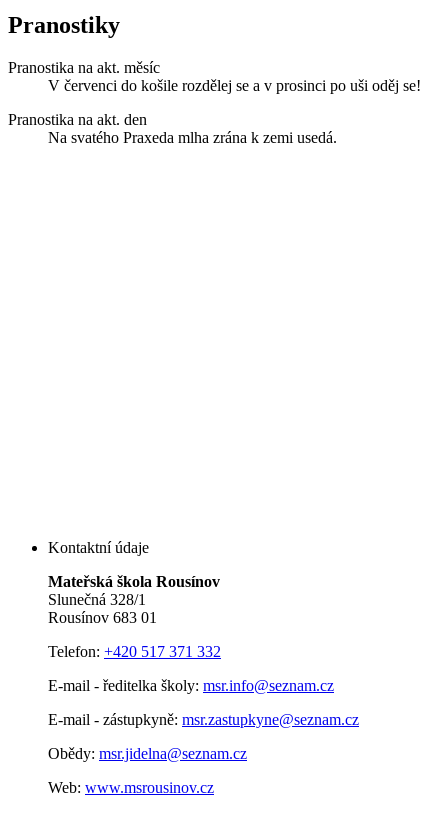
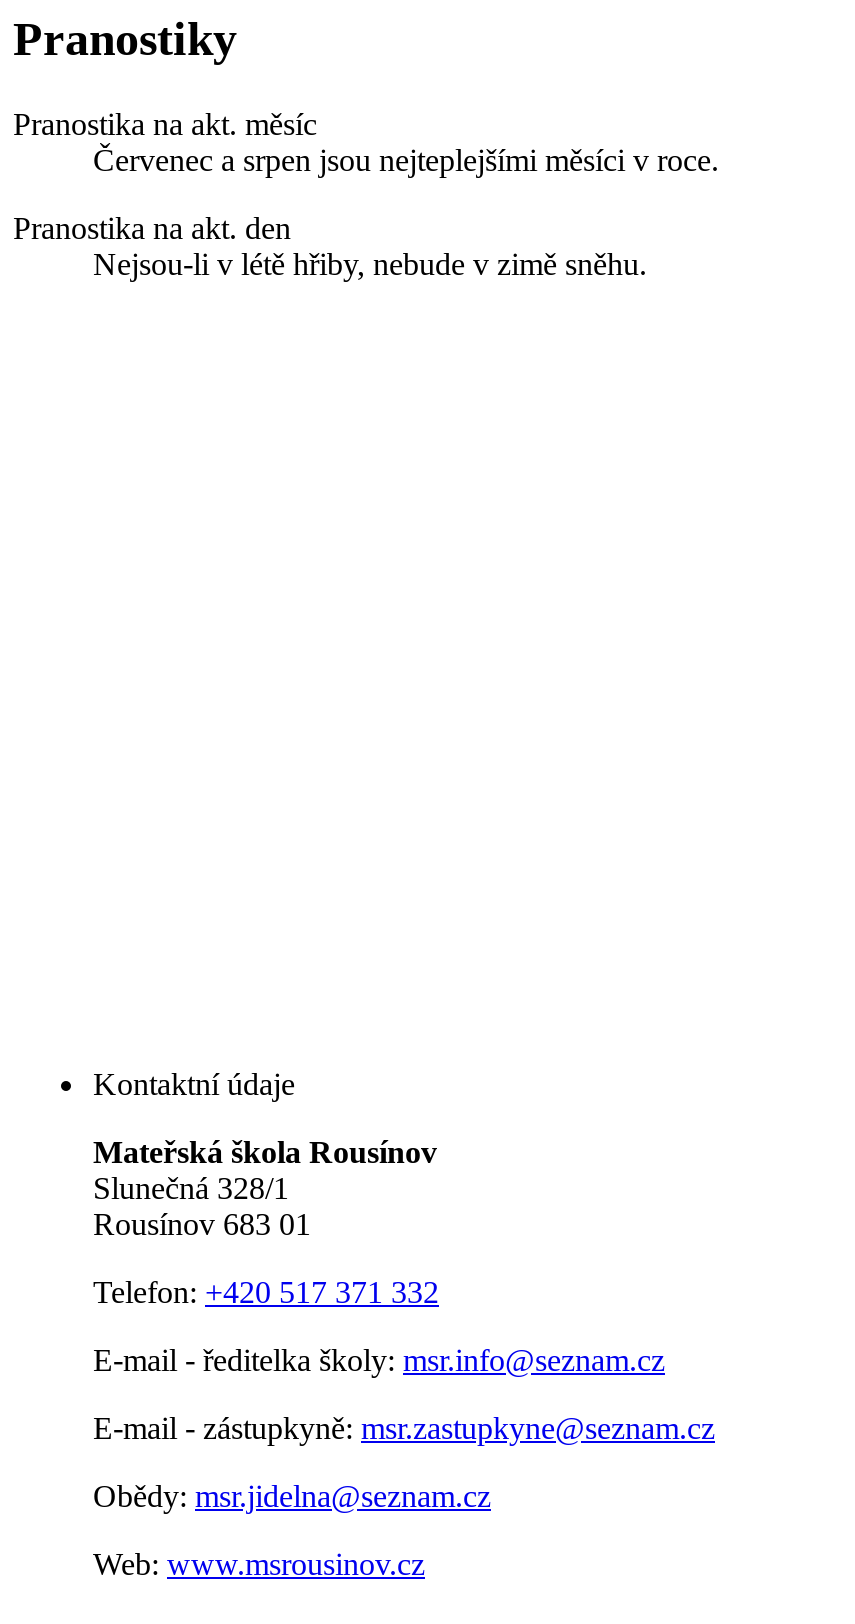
- V červenci do košile rozdělej se a v prosinci po uši oděj se!
+ Červenec a srpen jsou nejteplejšími měsíci v roce.

- Na svatého Praxeda mlha zrána k zemi usedá.
+ Nejsou-li v létě hřiby, nebude v zimě sněhu.
